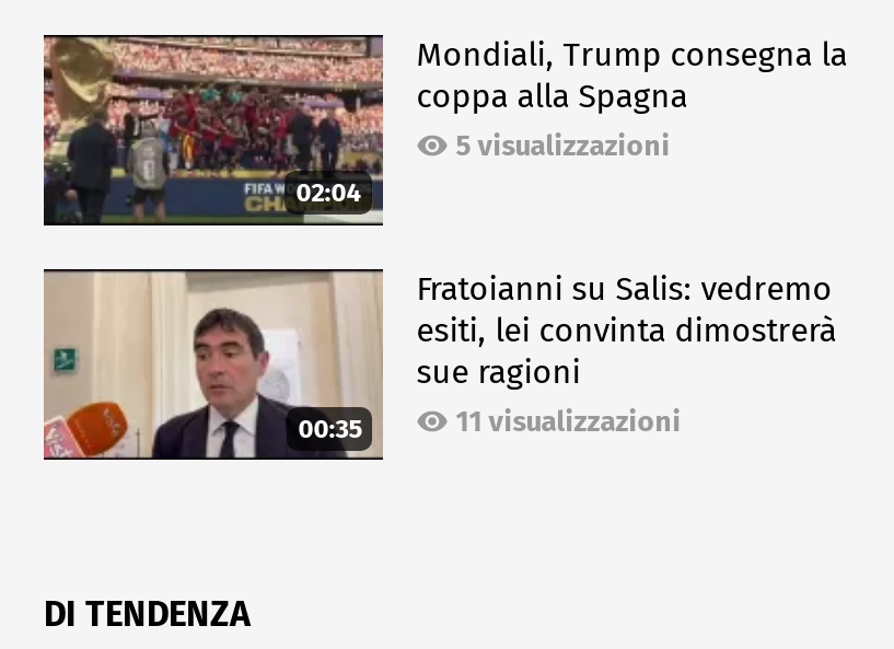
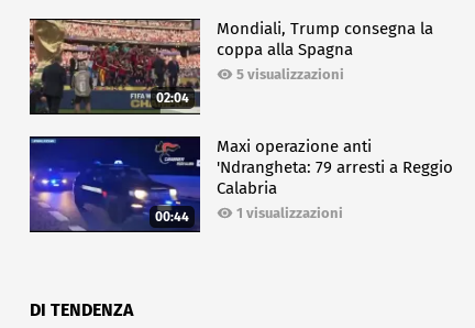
- [image]
- 00:35
+ [image]
+ 00:44

- Fratoianni su Salis: vedremo
- esiti, lei convinta dimostrerà
- sue ragioni
- 11 visualizzazioni
+ Maxi operazione anti
+ 'Ndrangheta: 79 arresti a Reggio
+ Calabria
+ 1 visualizzazioni
